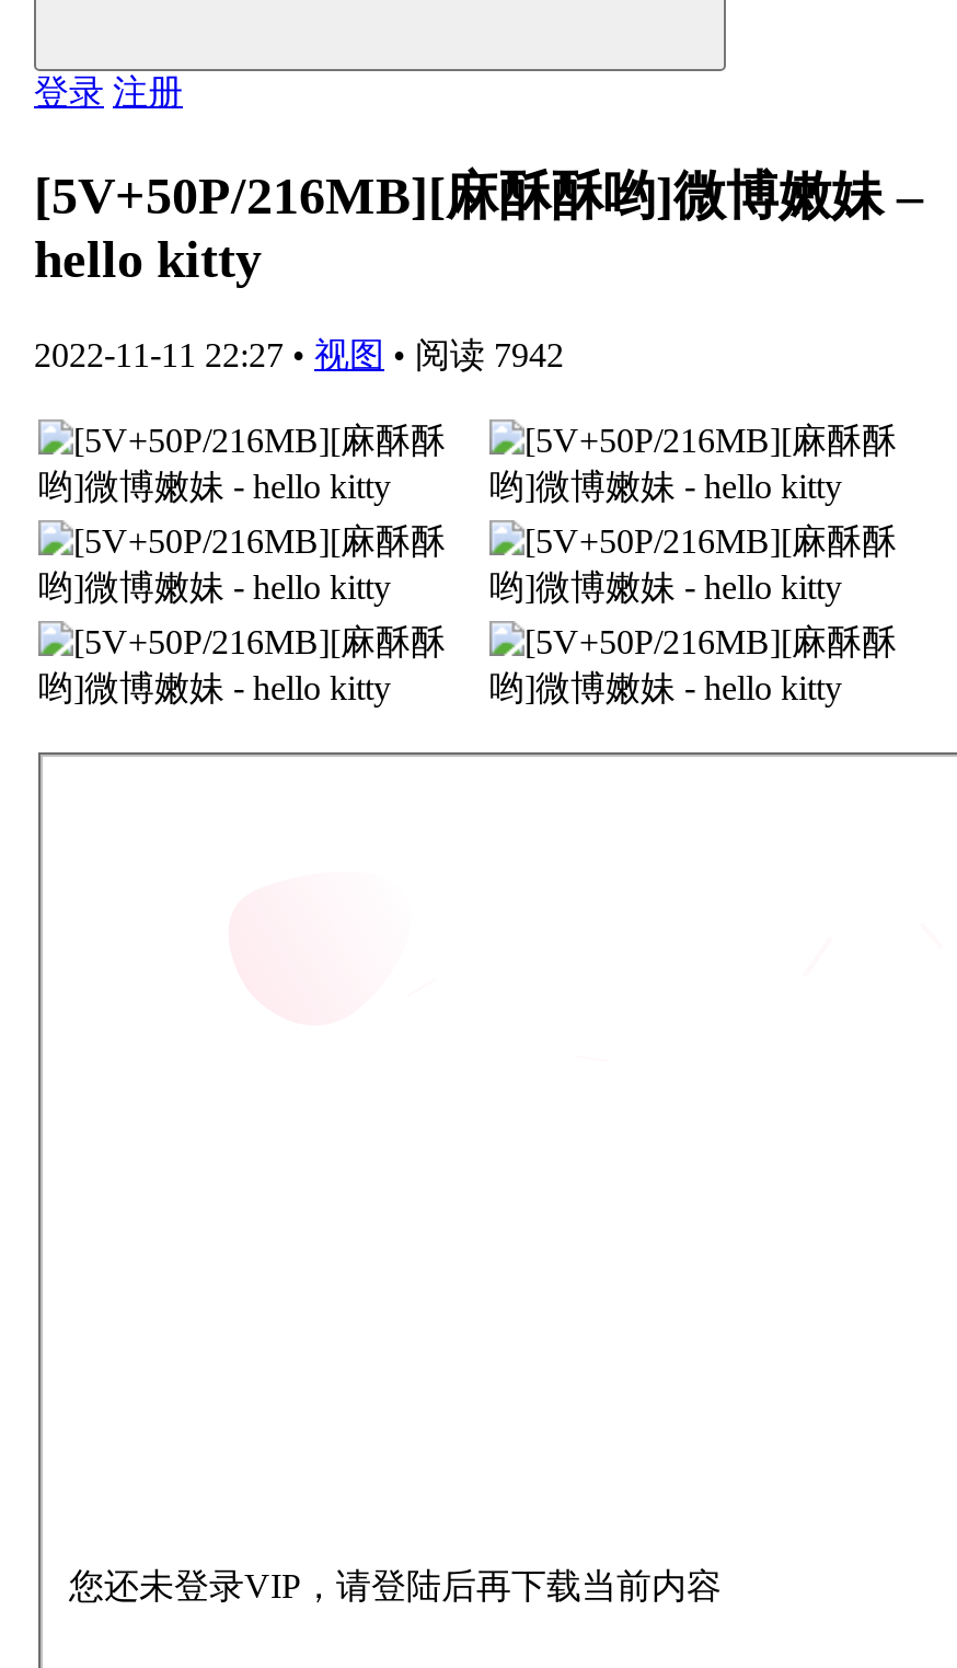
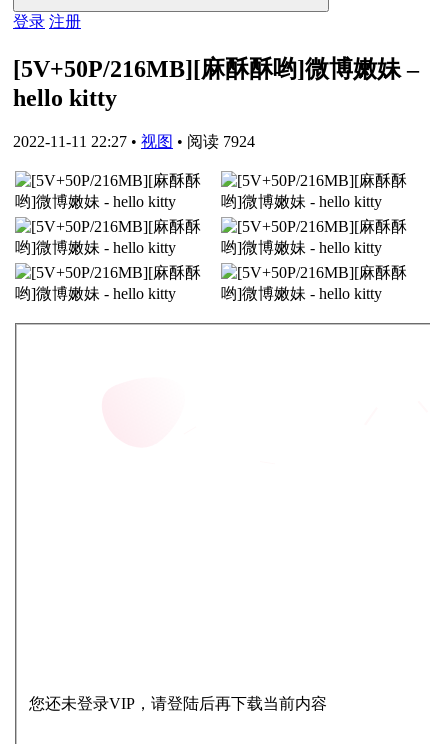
- 2022-11-11 22:27 • 视图 • 阅读 7942
+ 2022-11-11 22:27 • 视图 • 阅读 7924
